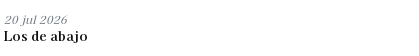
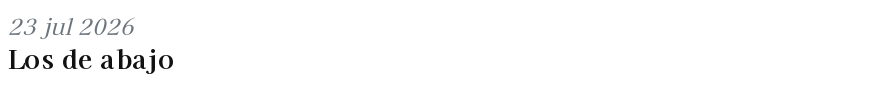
- 20 jul 2026
+ 23 jul 2026
